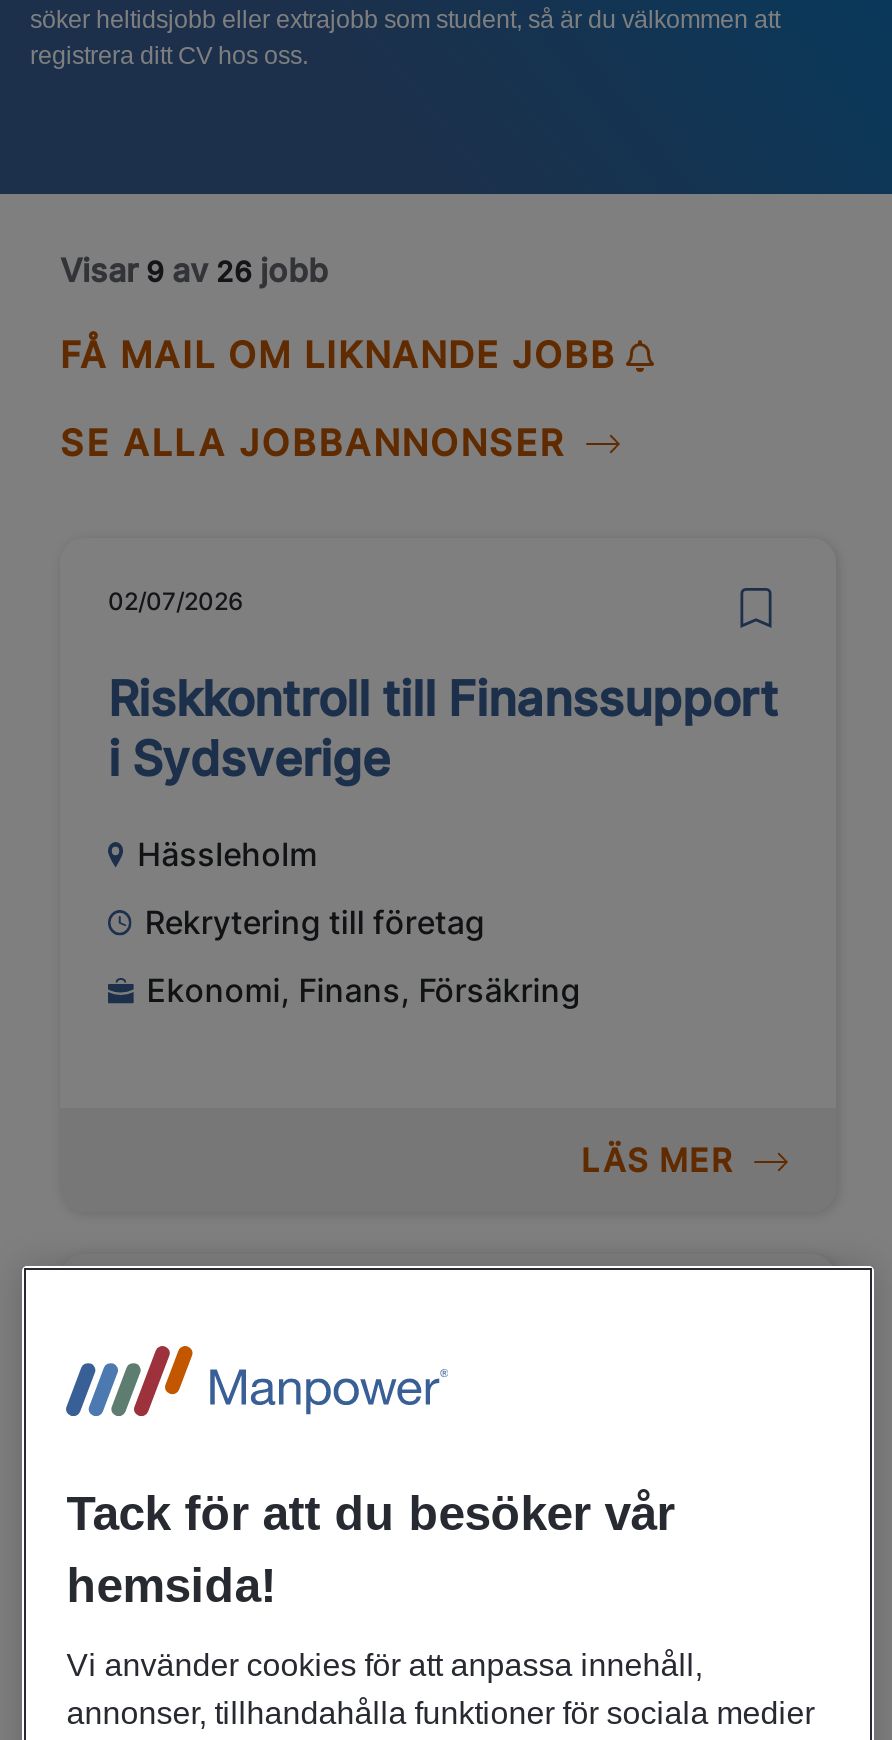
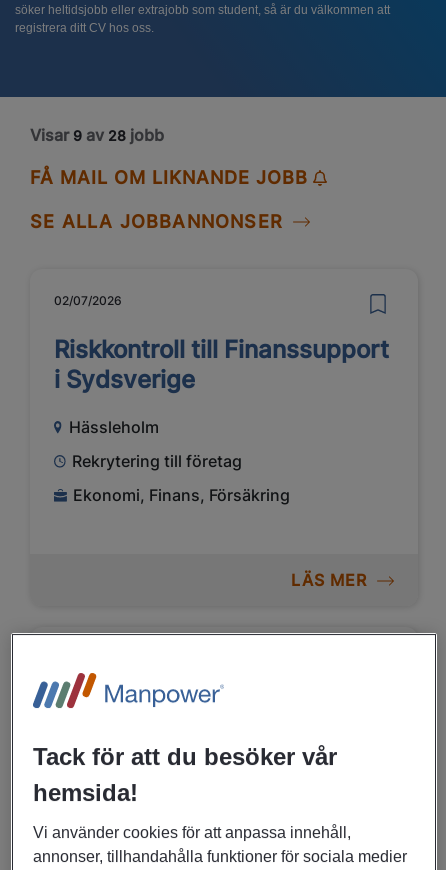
- Visar 9 av 26 jobb
+ Visar 9 av 28 jobb
